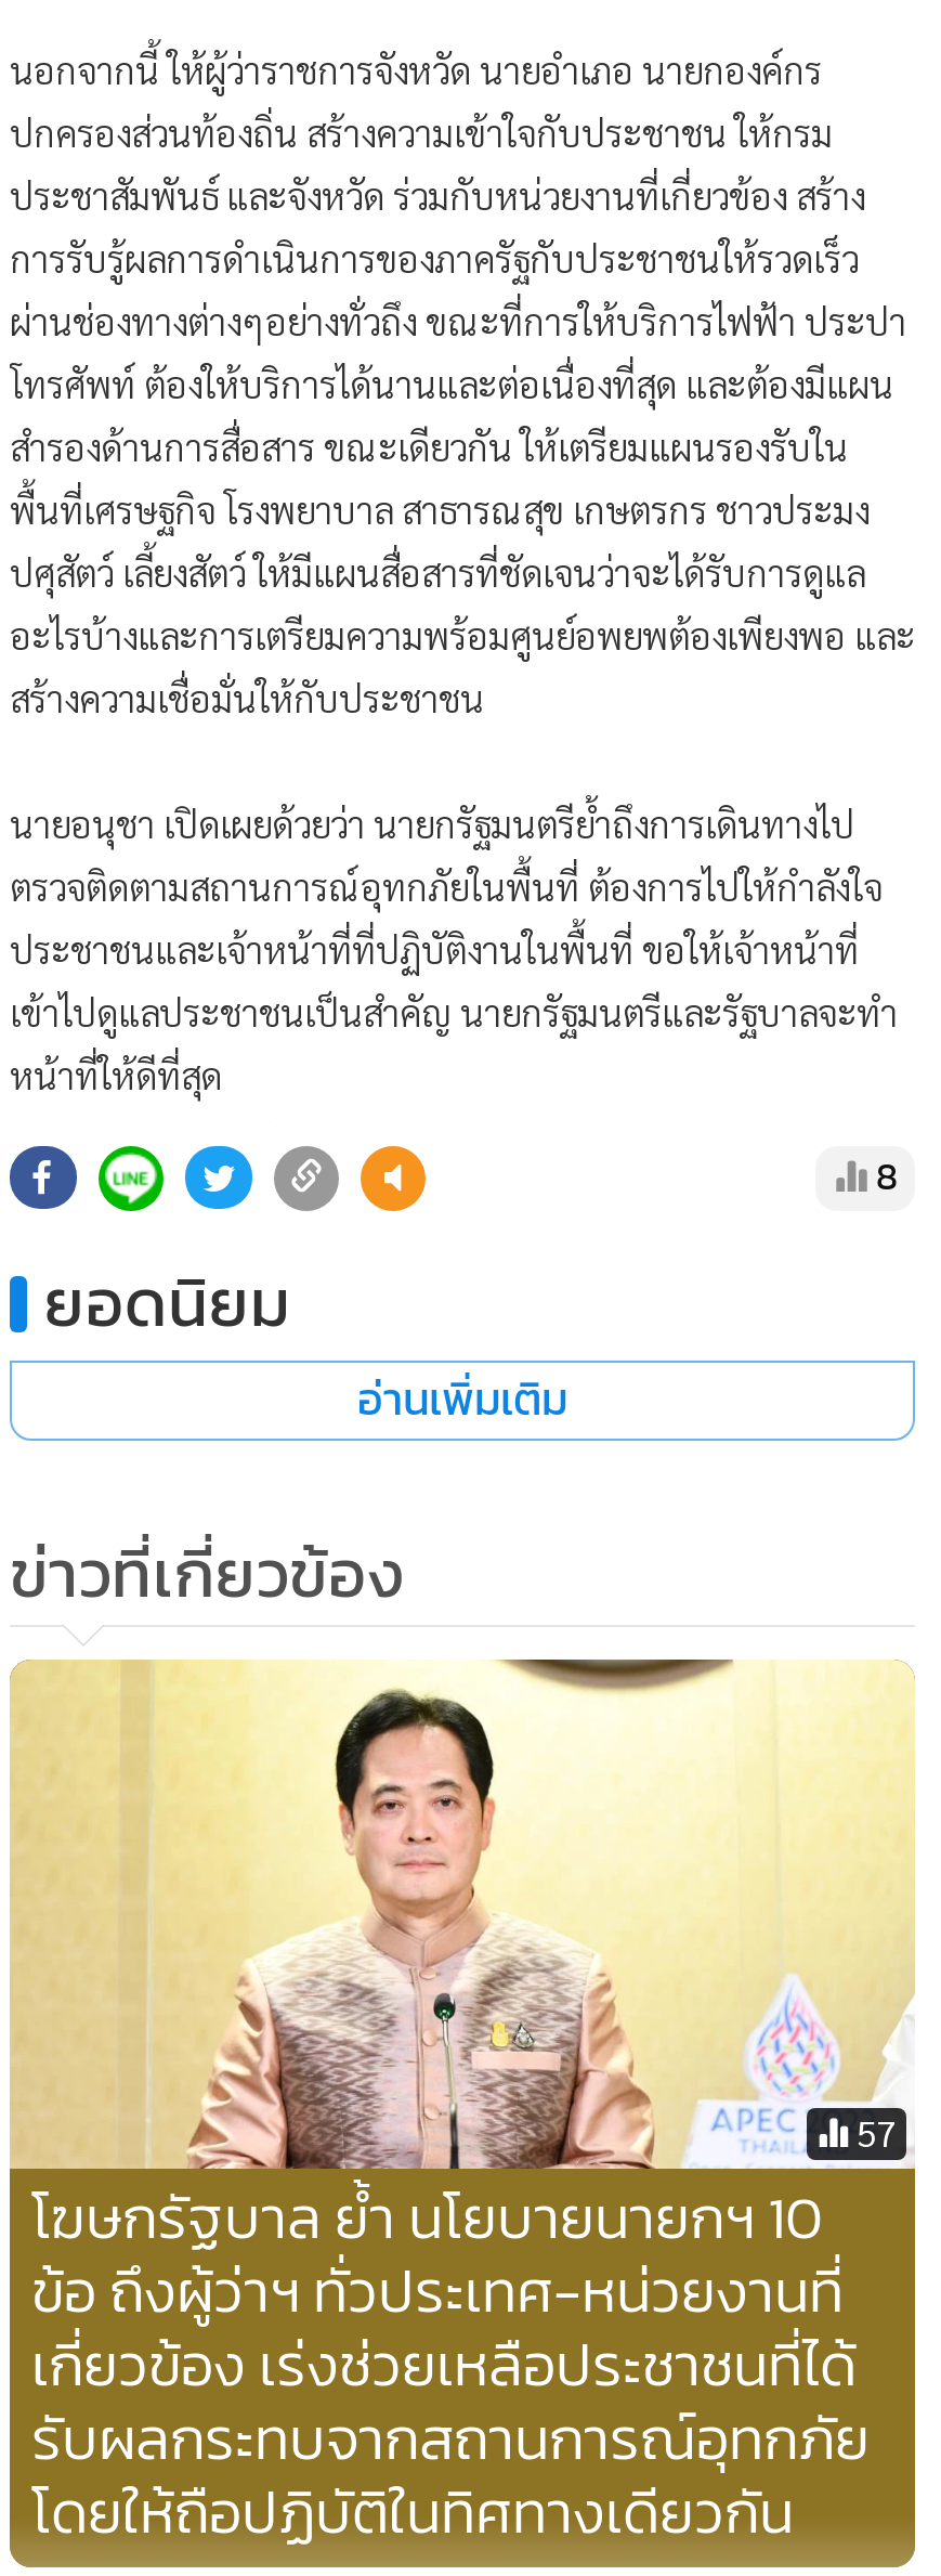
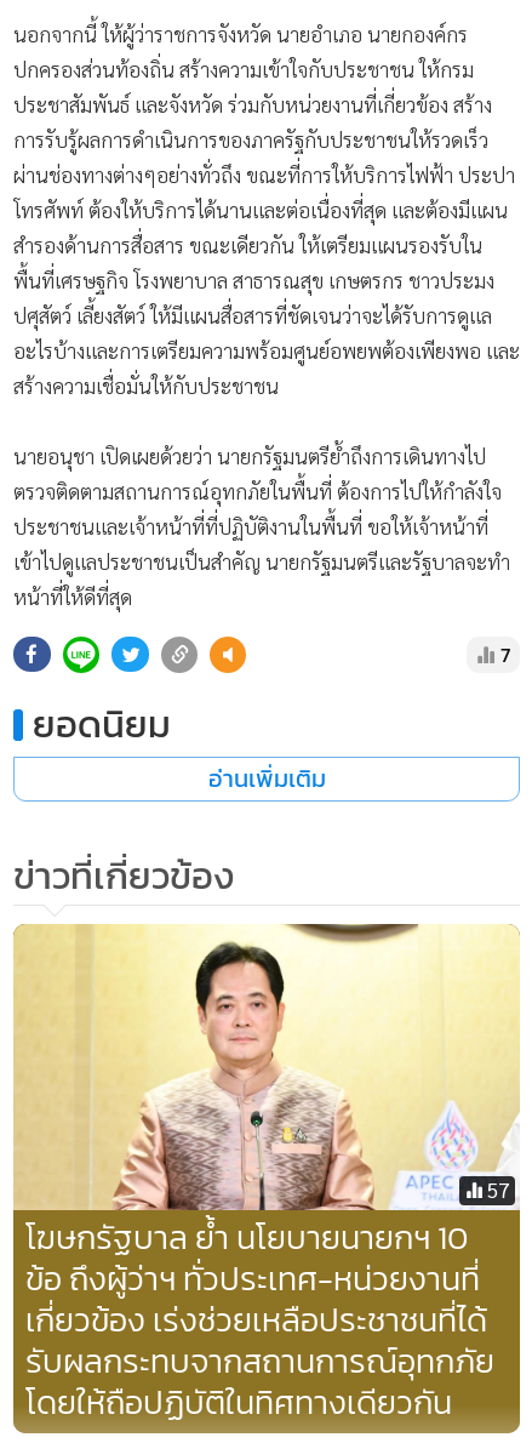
- 8
+ 7
